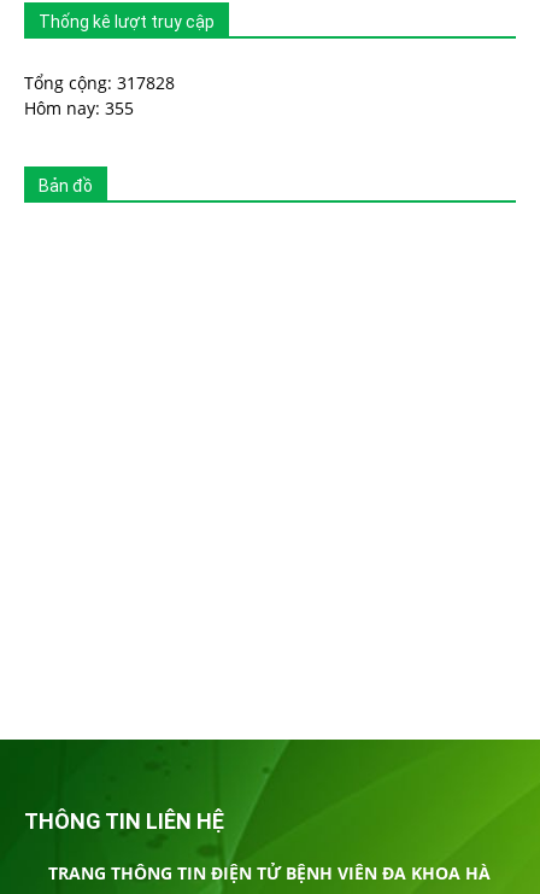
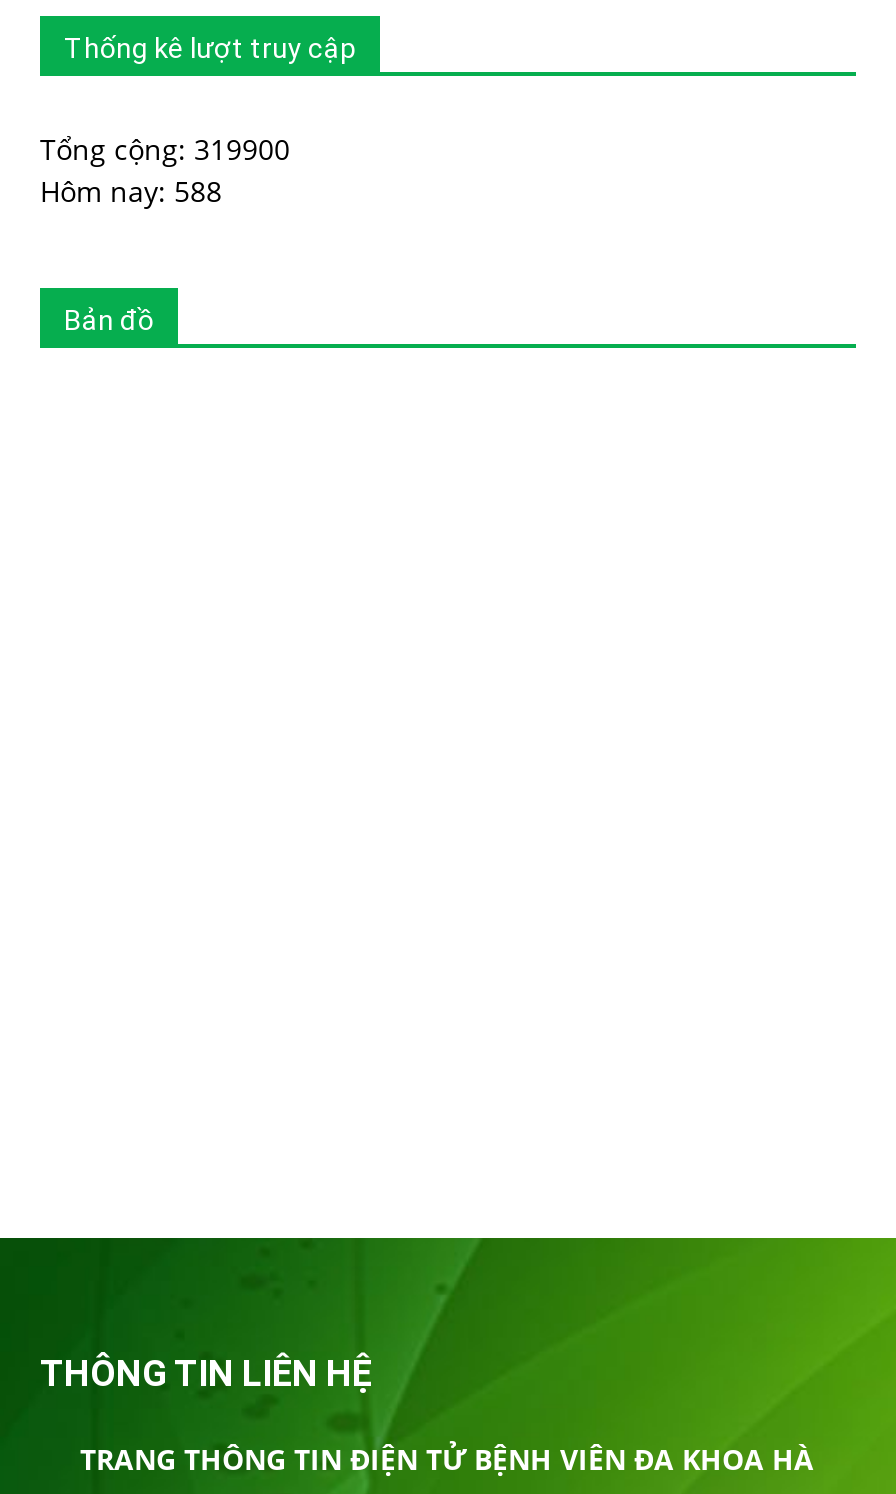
- Tổng cộng: 317828
+ Tổng cộng: 319900

- Hôm nay: 355
+ Hôm nay: 588
